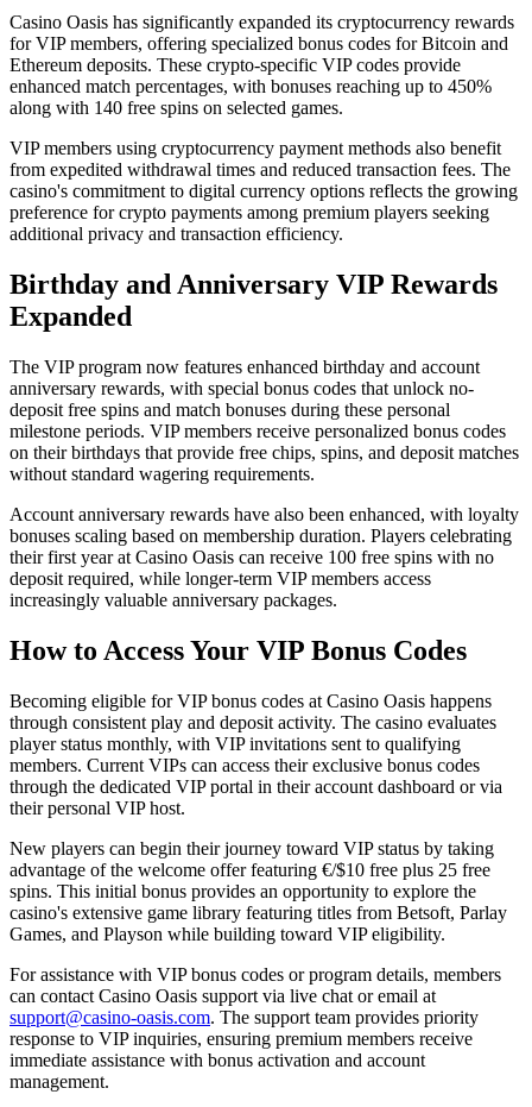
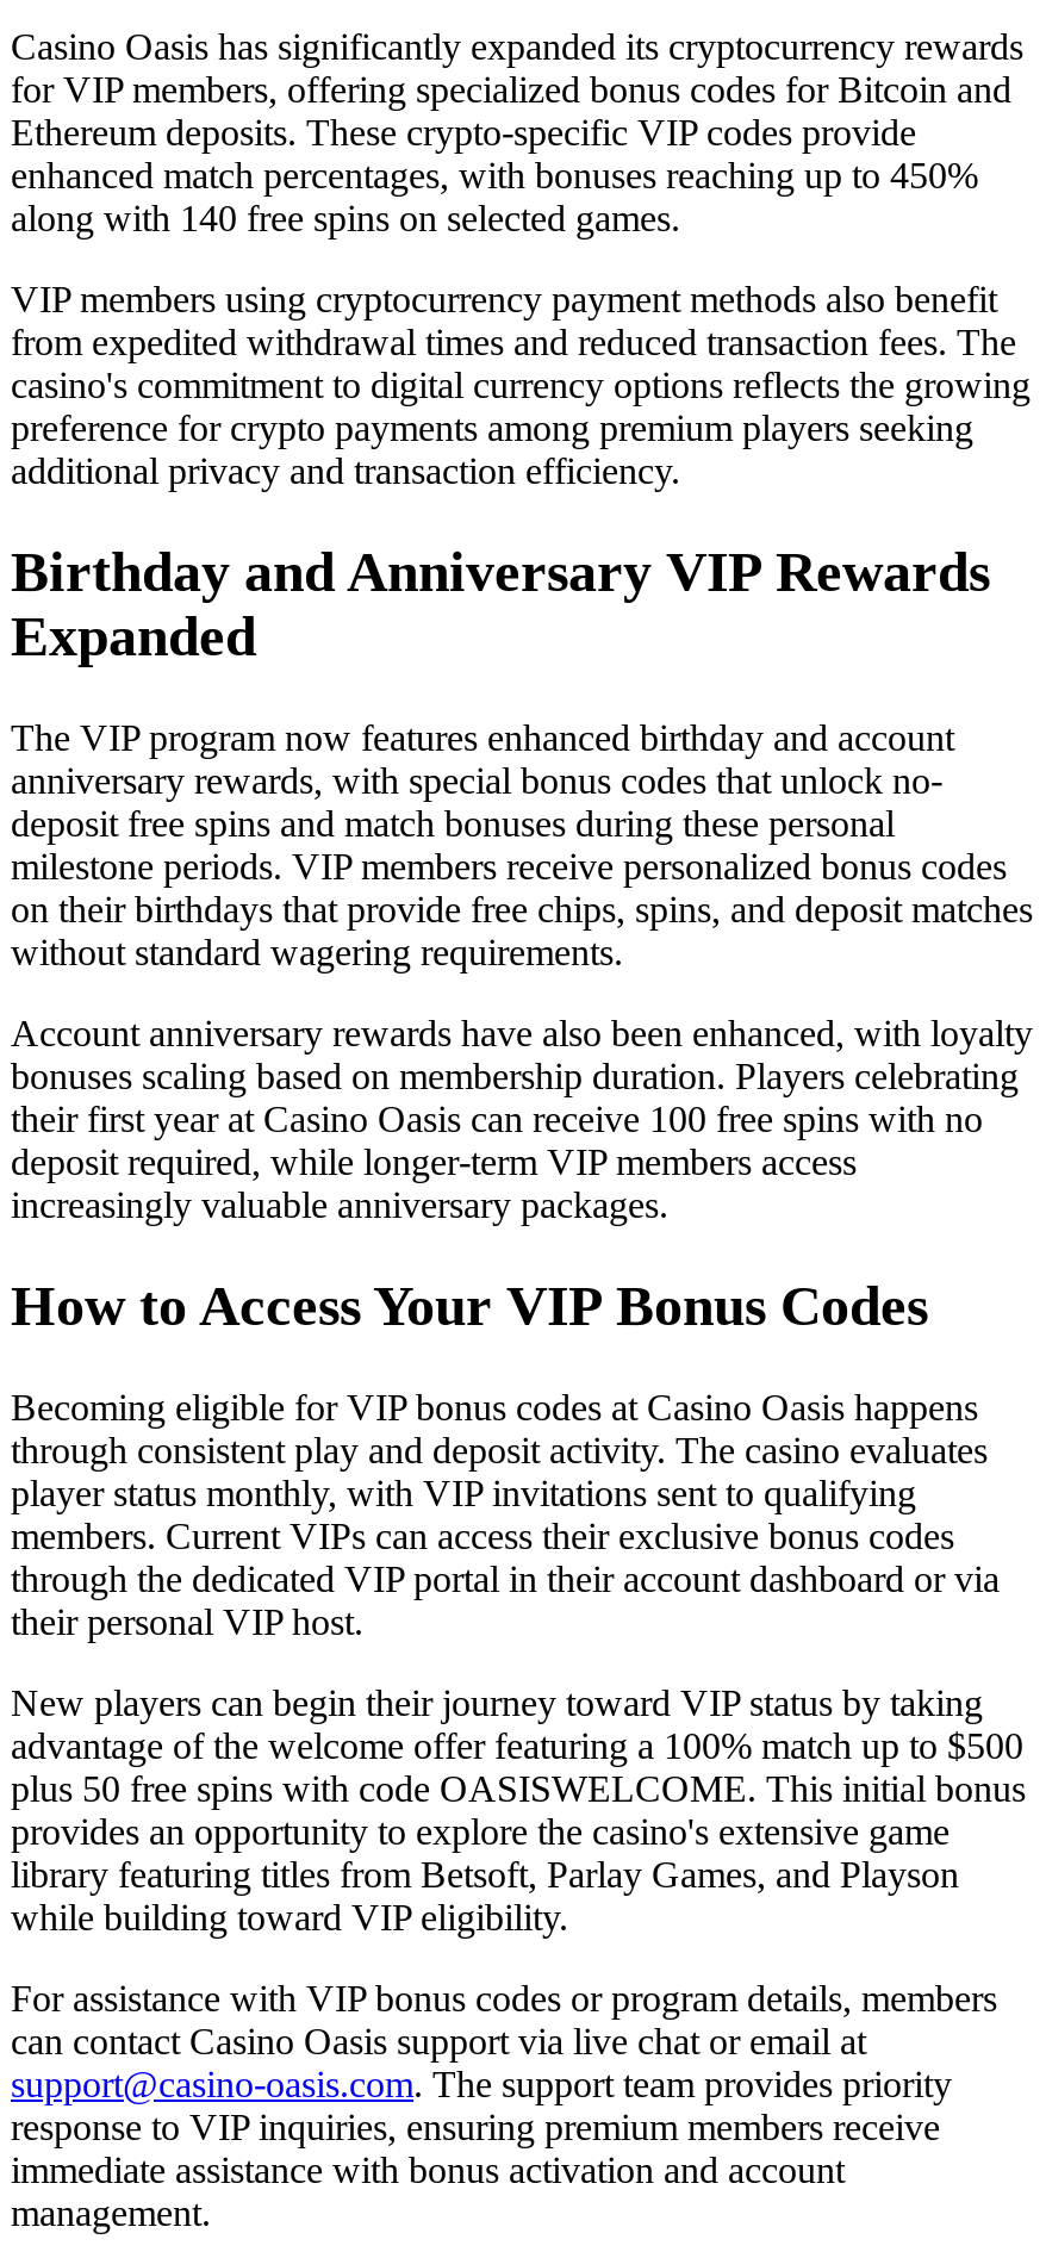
- advantage of the welcome offer featuring €/$10 free plus 25 free
- spins. This initial bonus provides an opportunity to explore the
- casino's extensive game library featuring titles from Betsoft, Parlay
- Games, and Playson while building toward VIP eligibility.
+ advantage of the welcome offer featuring a 100% match up to $500
+ plus 50 free spins with code OASISWELCOME. This initial bonus
+ provides an opportunity to explore the casino's extensive game
+ library featuring titles from Betsoft, Parlay Games, and Playson
+ while building toward VIP eligibility.
